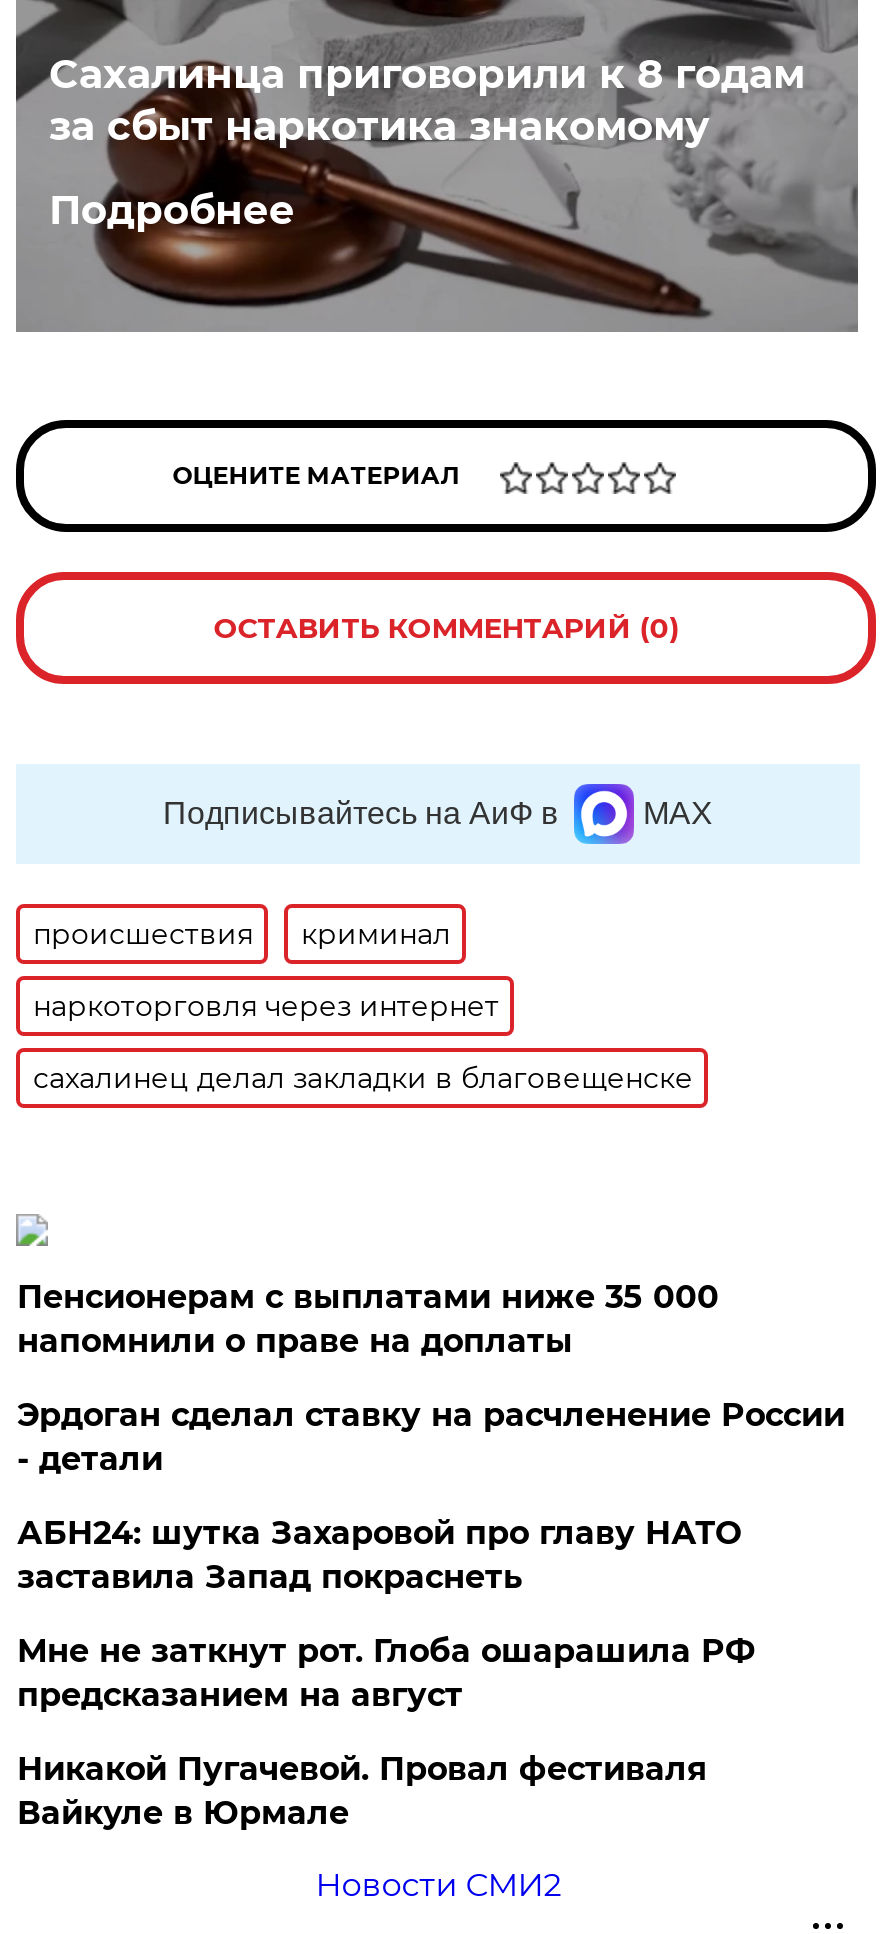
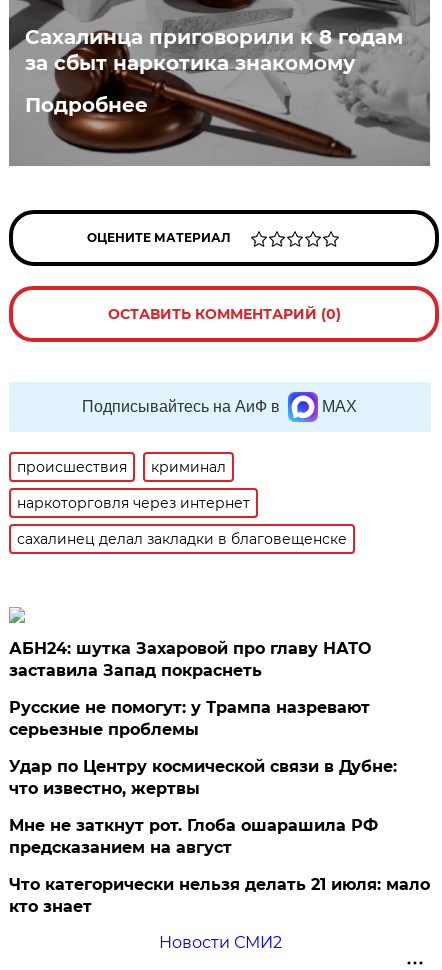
- Пенсионерам с выплатами ниже 35 000
- напомнили о праве на доплаты
- Эрдоган сделал ставку на расчленение России
- - детали

moved up: АБН24: шутка Захаровой про главу НАТО | заставила Запад покраснеть

+ Русские не помогут: у Трампа назревают
+ серьезные проблемы
+ Удар по Центру космической связи в Дубне:
+ что известно, жертвы

- Никакой Пугачевой. Провал фестиваля
- Вайкуле в Юрмале
+ Что категорически нельзя делать 21 июля: мало
+ кто знает
